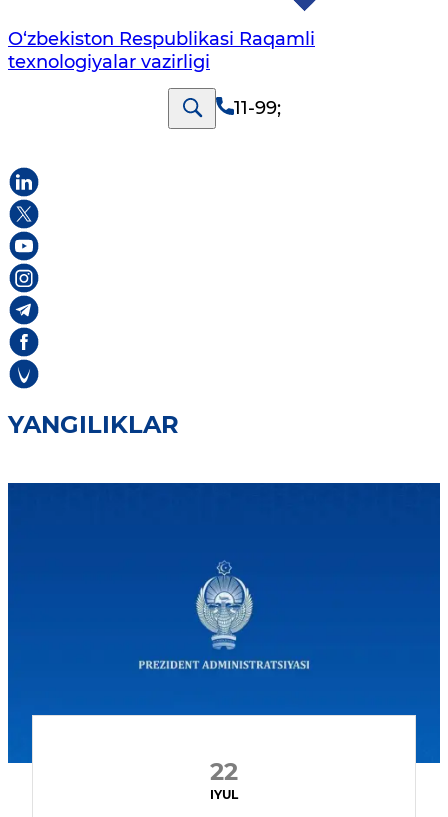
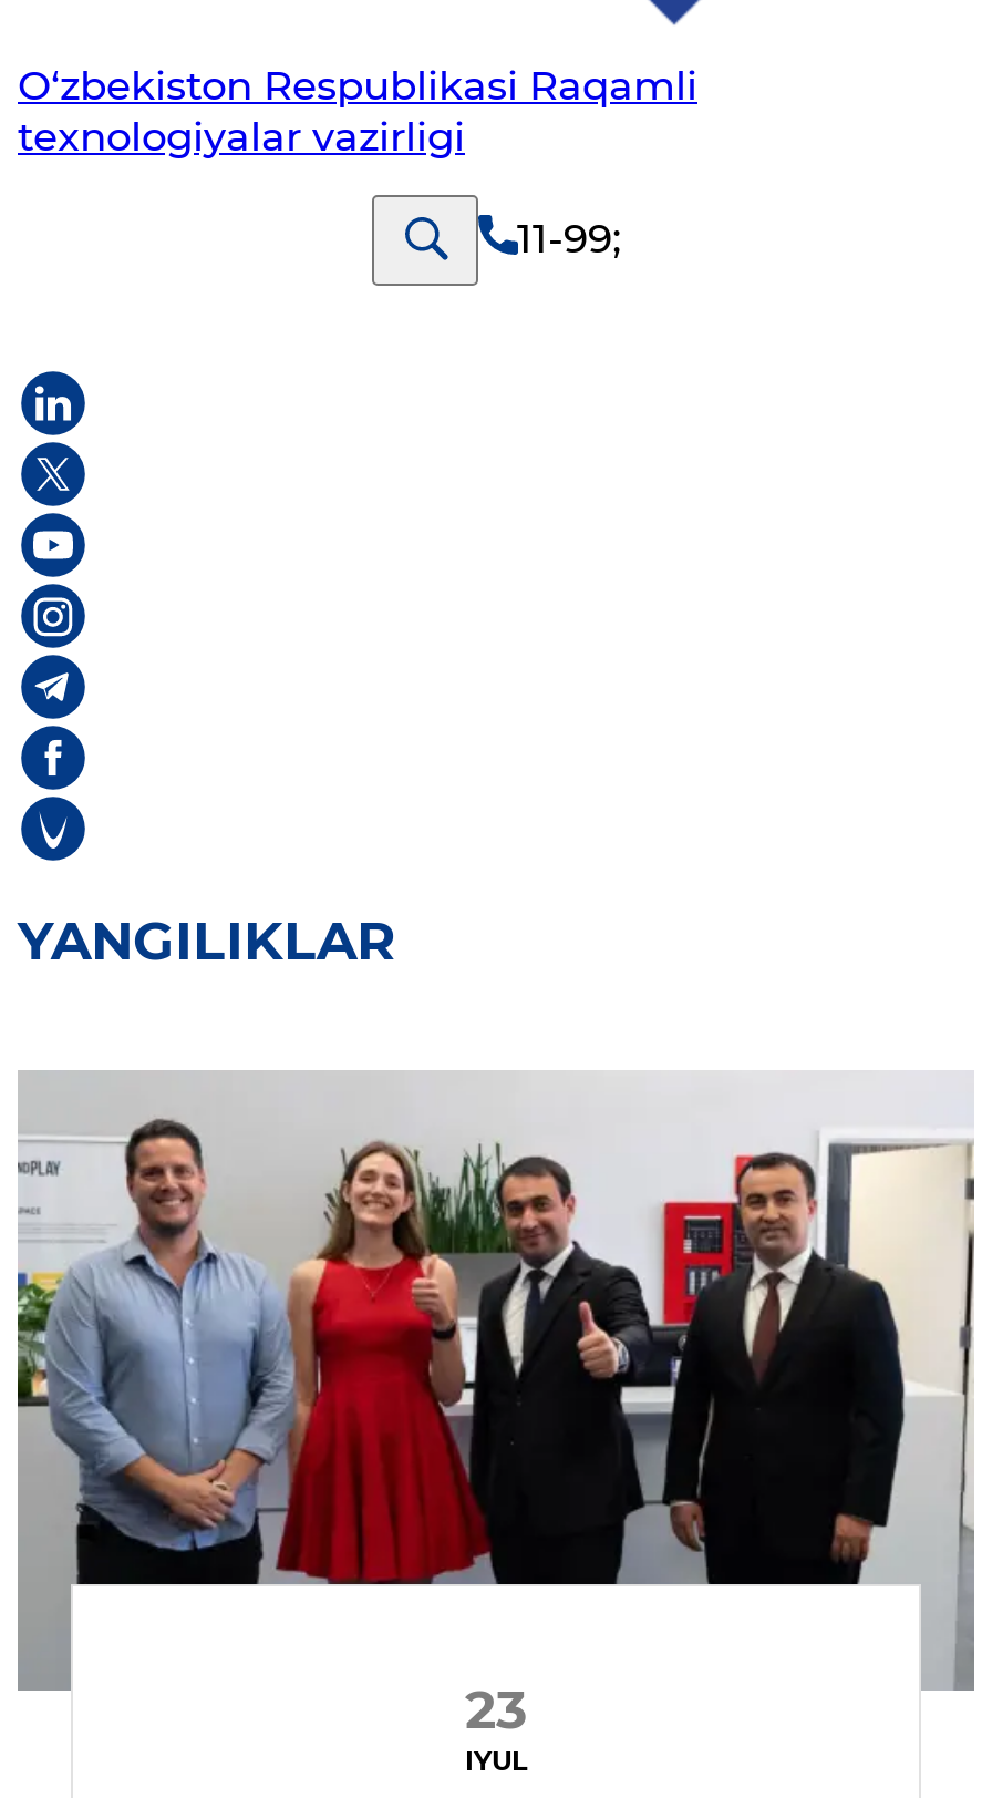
- [image]
- 22
+ [image]
+ 23
